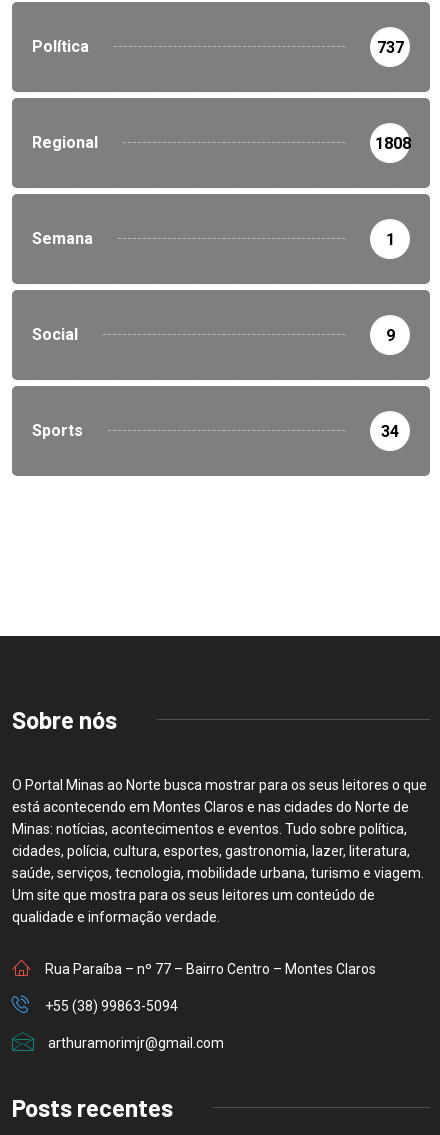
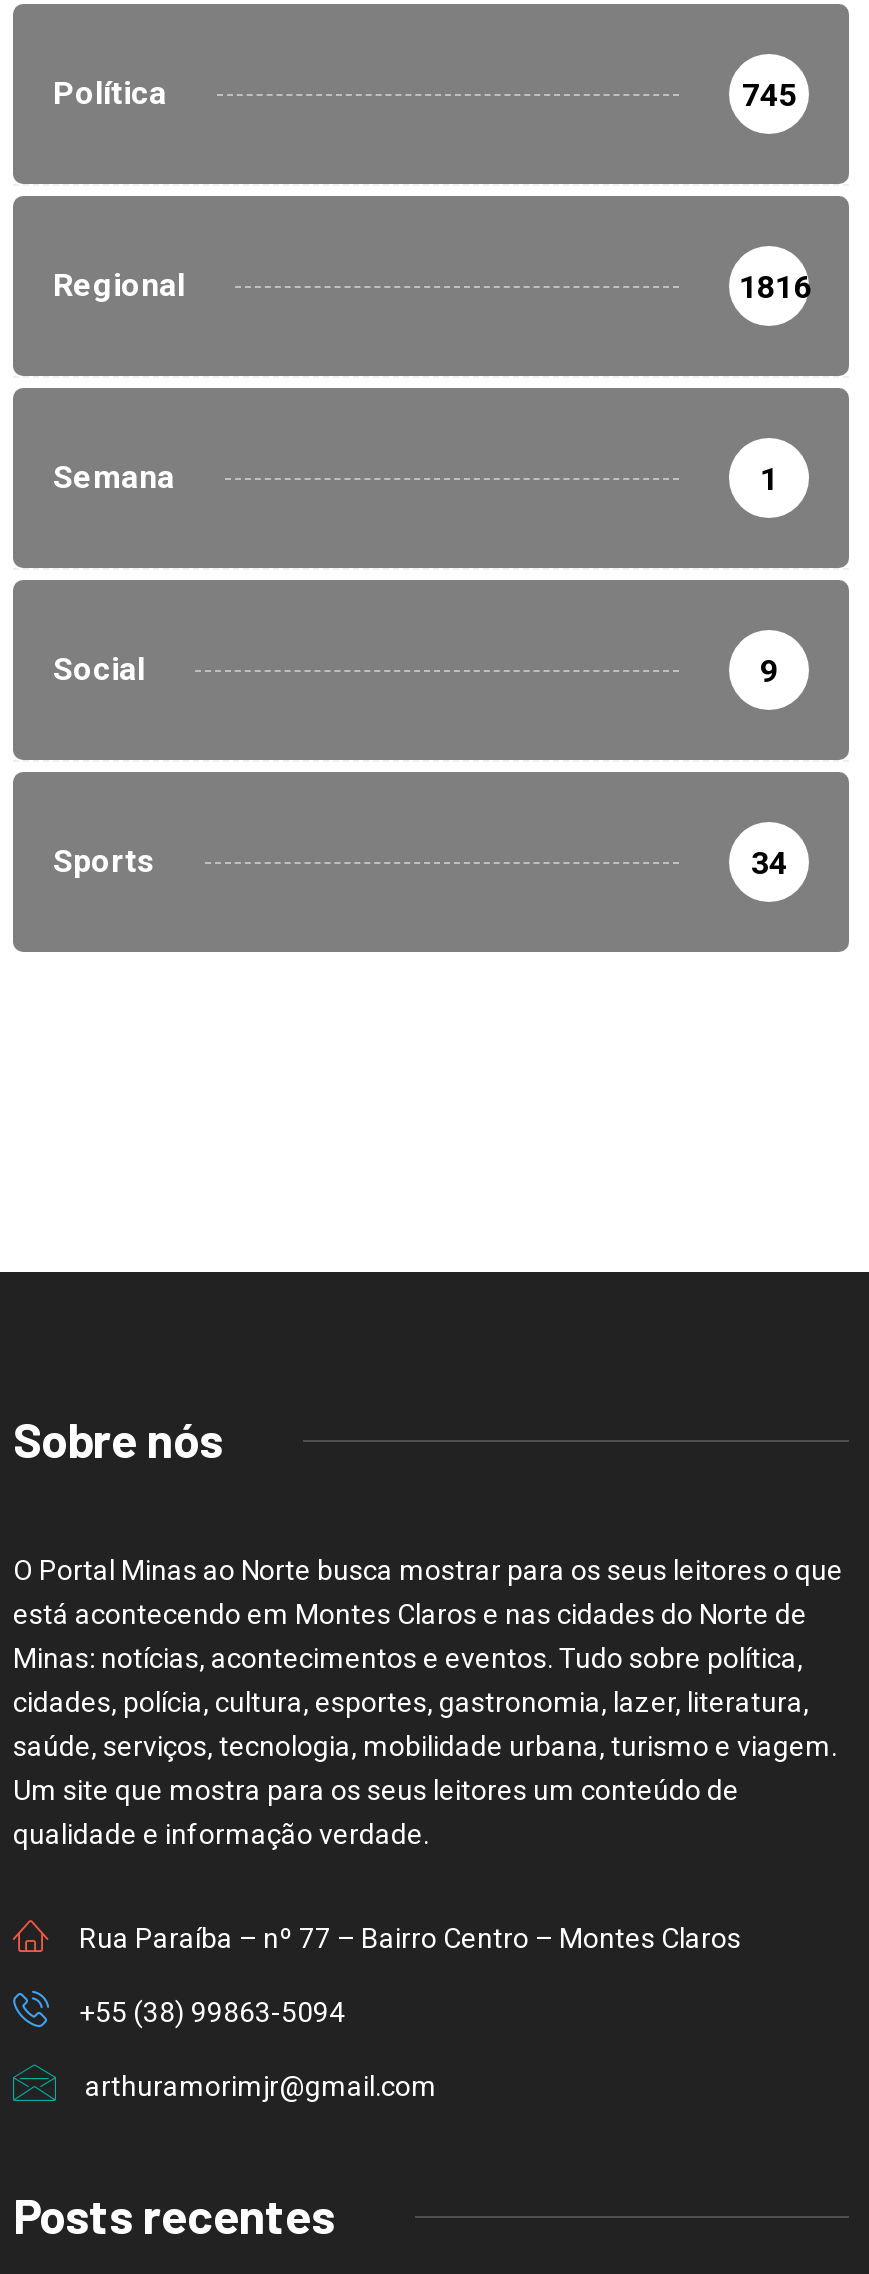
- 737
+ 745

- 1808
+ 1816
